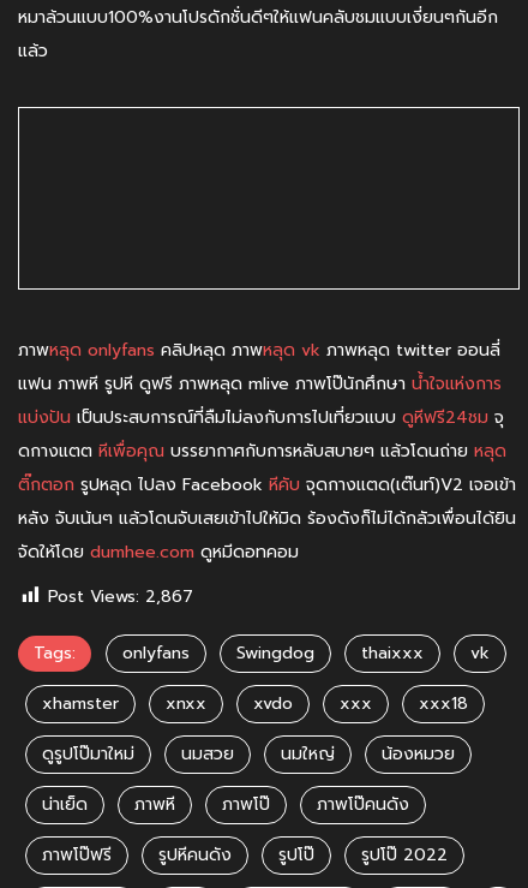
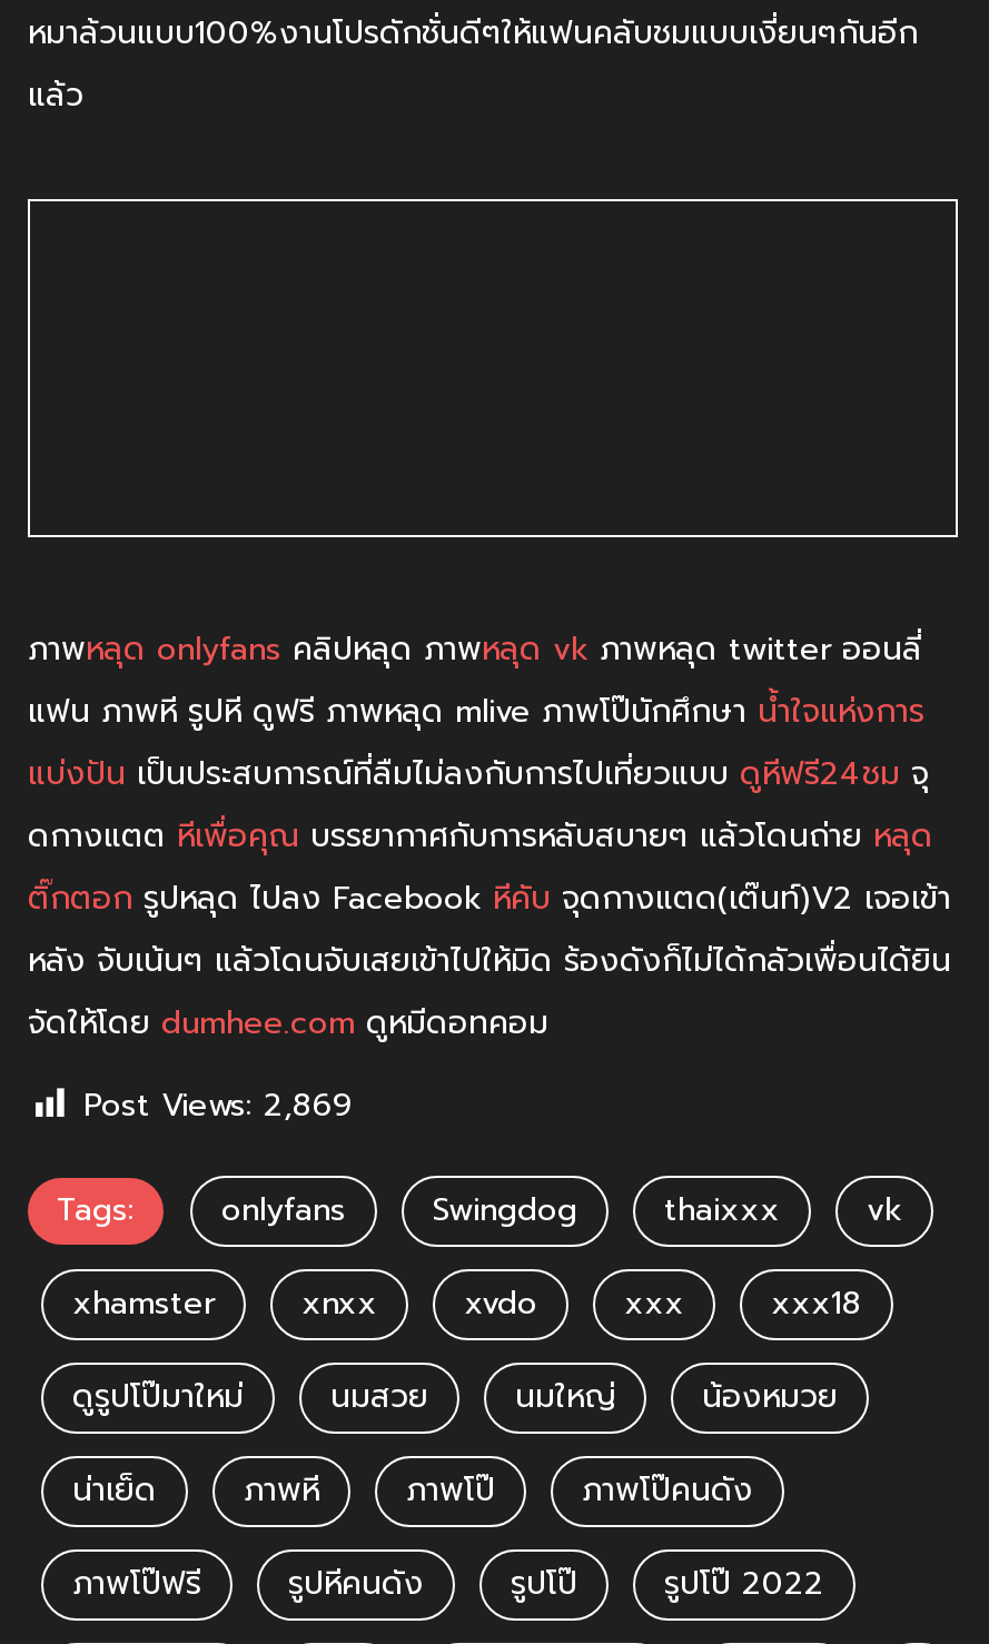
- Post Views: 2,867
+ Post Views: 2,869
